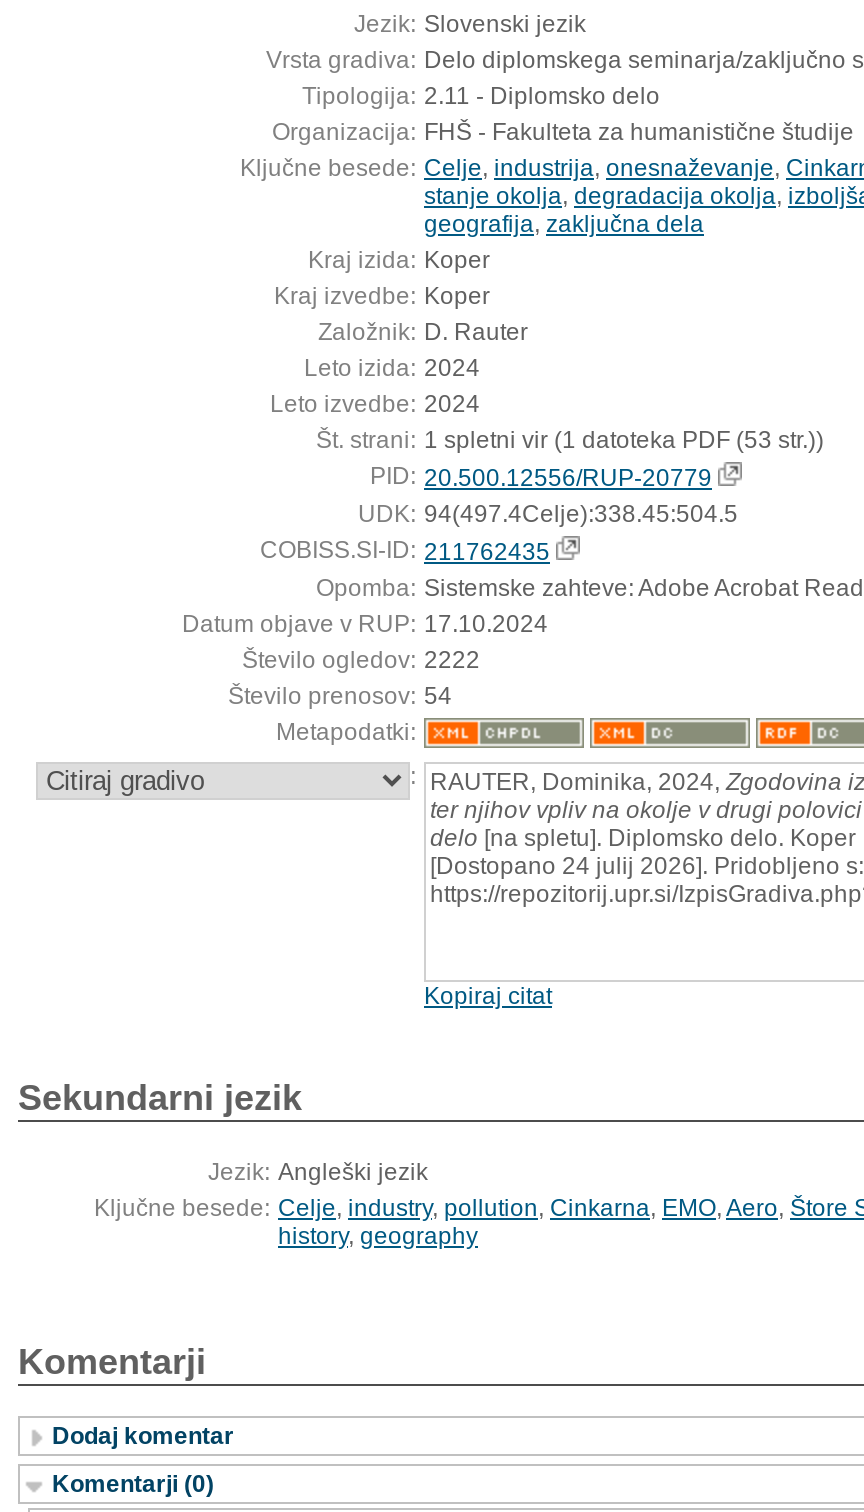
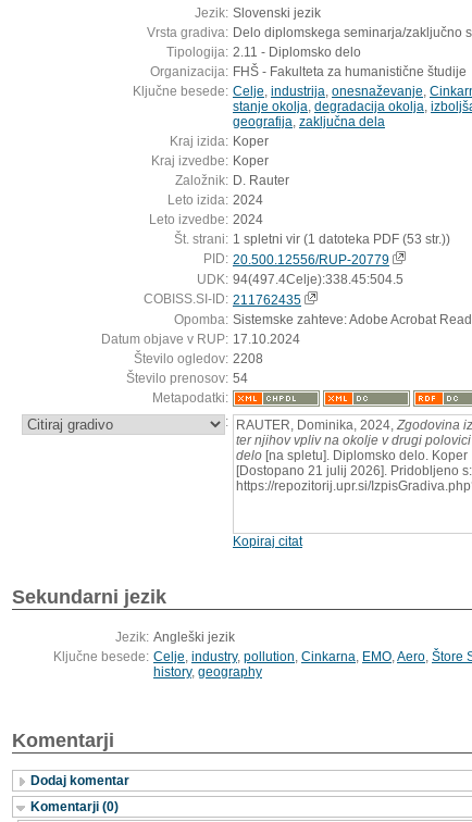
- Število ogledov: 2222
+ Število ogledov: 2208

- [Dostopano 24 julij 2026]. Pridobljeno s:
+ [Dostopano 21 julij 2026]. Pridobljeno s:
